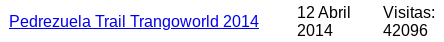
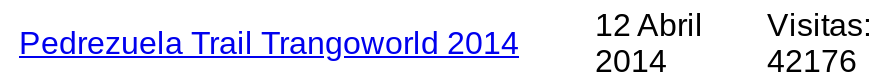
- 42096
+ 42176
